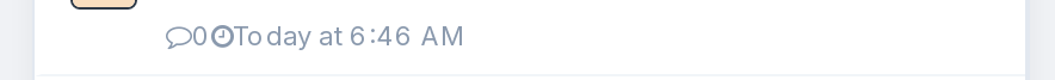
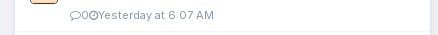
- Today at 6:46 AM
+ Yesterday at 6:07 AM
